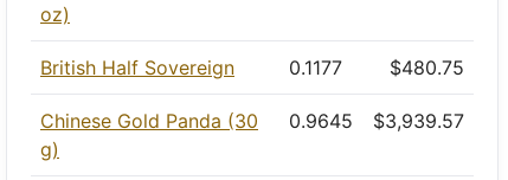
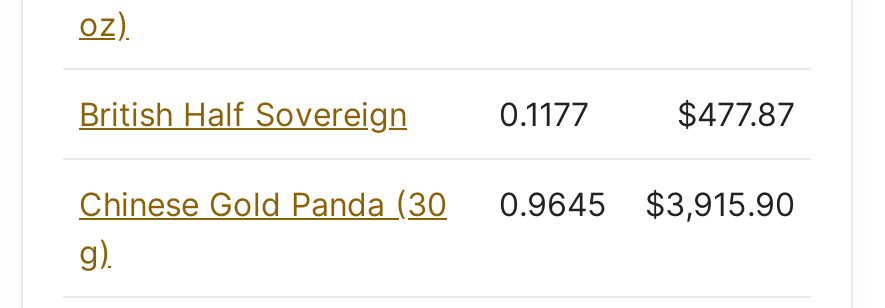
- $480.75
+ $477.87

- Chinese Gold Panda (30 0.9645 $3,939.57
+ Chinese Gold Panda (30 0.9645 $3,915.90
